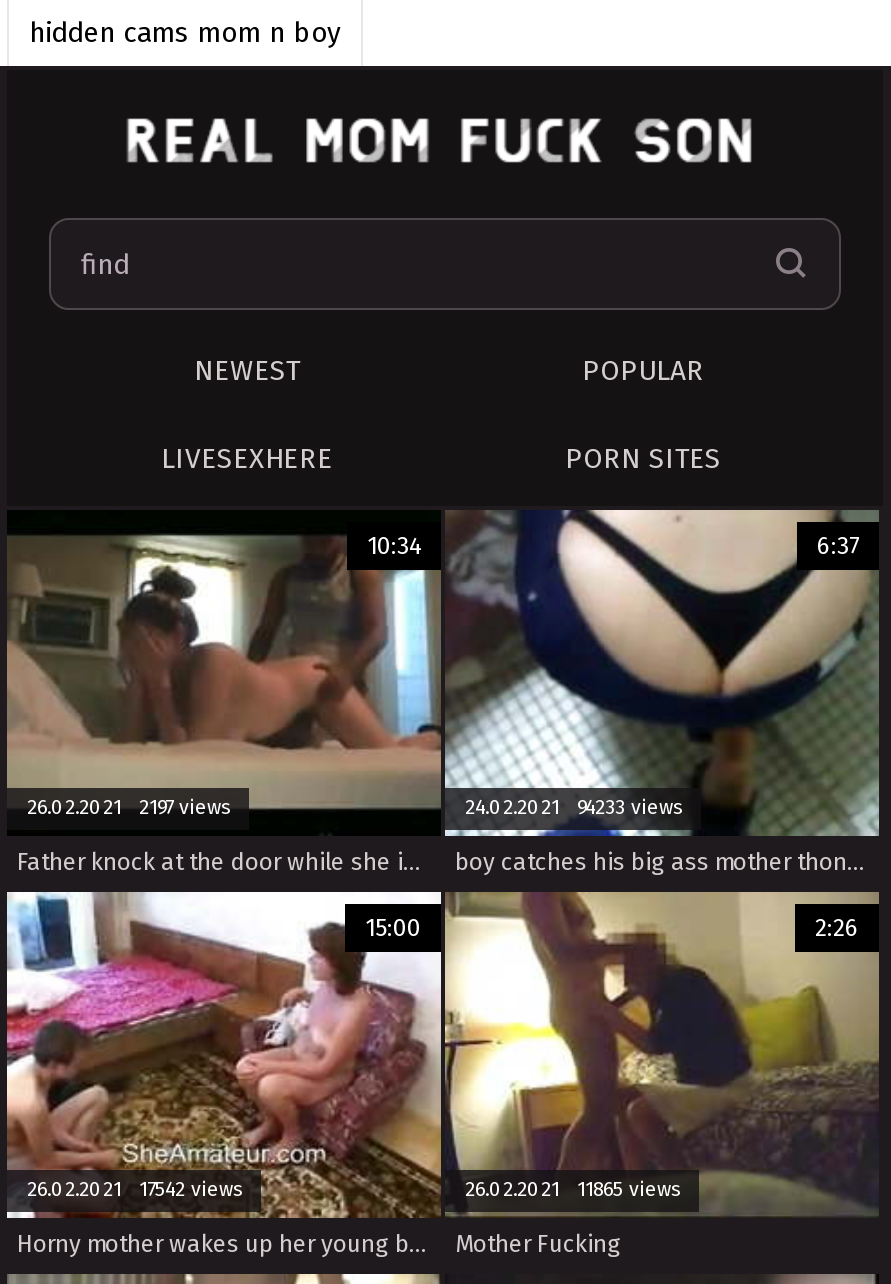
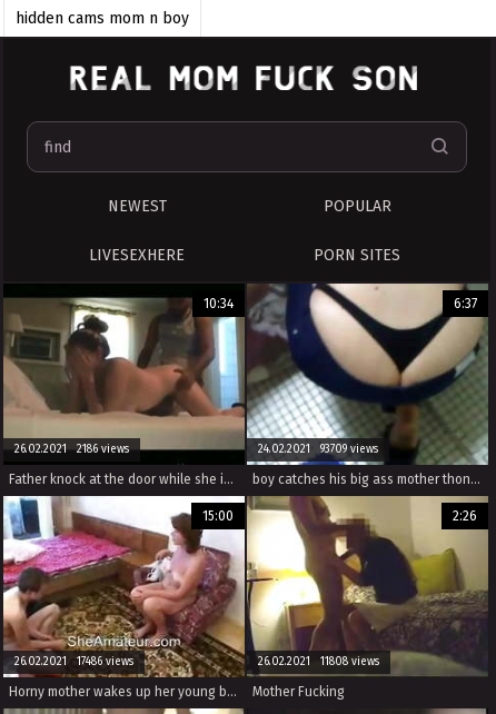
- 26.02.2021 2197 views
+ 26.02.2021 2186 views

- 24.02.2021 94233 views
+ 24.02.2021 93709 views

- 26.02.2021 17542 views
+ 26.02.2021 17486 views

- 26.02.2021 11865 views
+ 26.02.2021 11808 views
